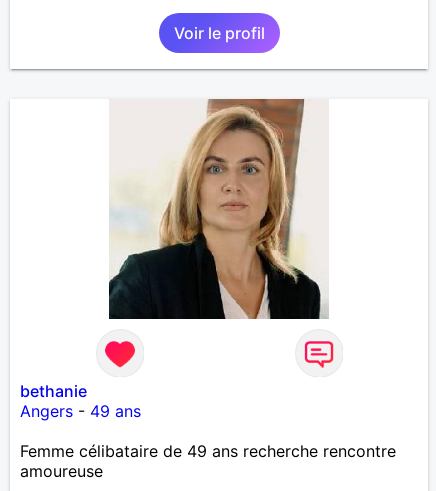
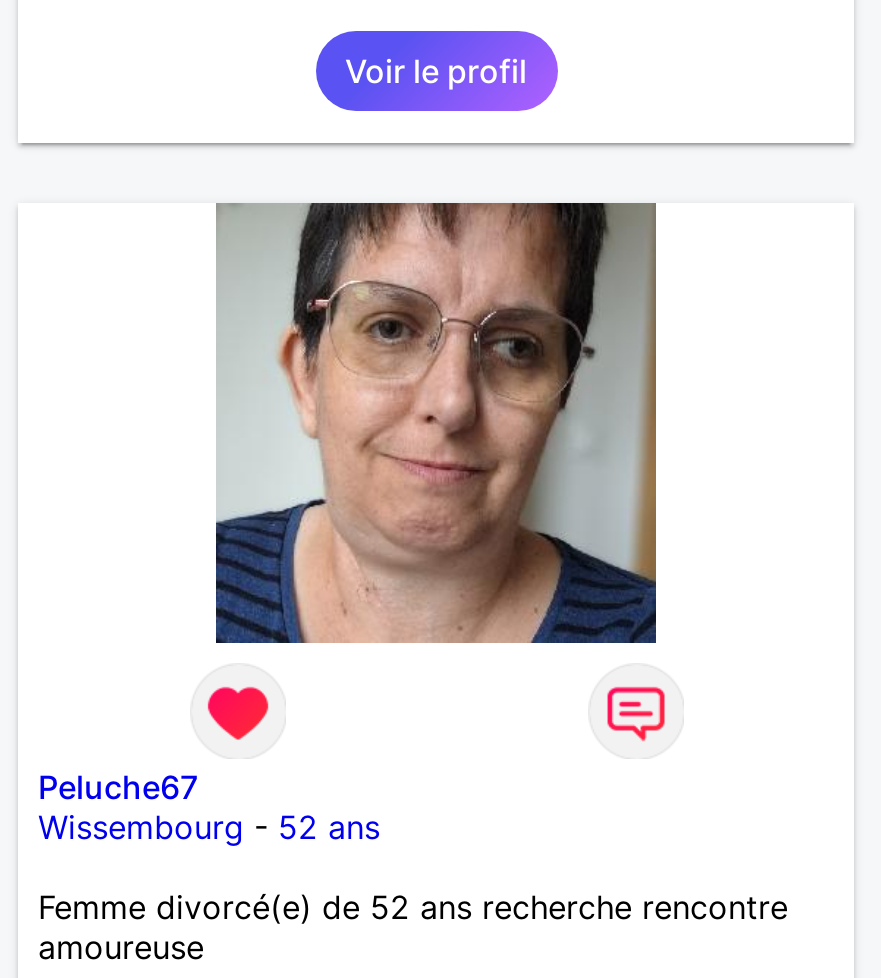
- [image]
+ [image]

- bethanie
- Angers - 49 ans
+ Peluche67
+ Wissembourg - 52 ans

- Femme célibataire de 49 ans recherche rencontre
+ Femme divorcé(e) de 52 ans recherche rencontre
